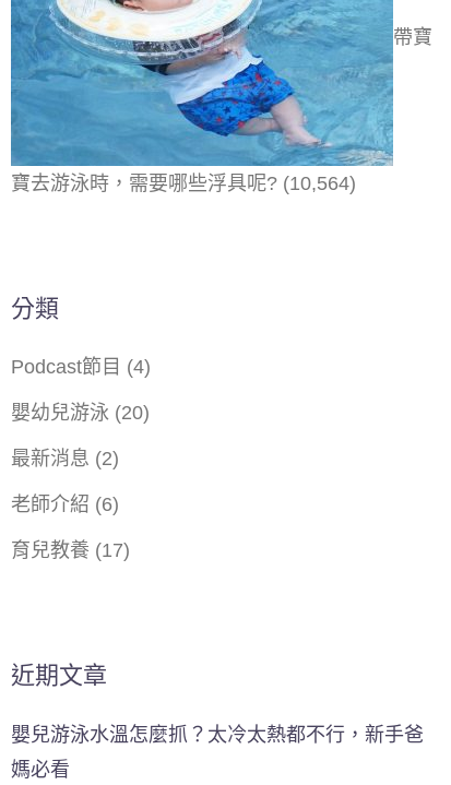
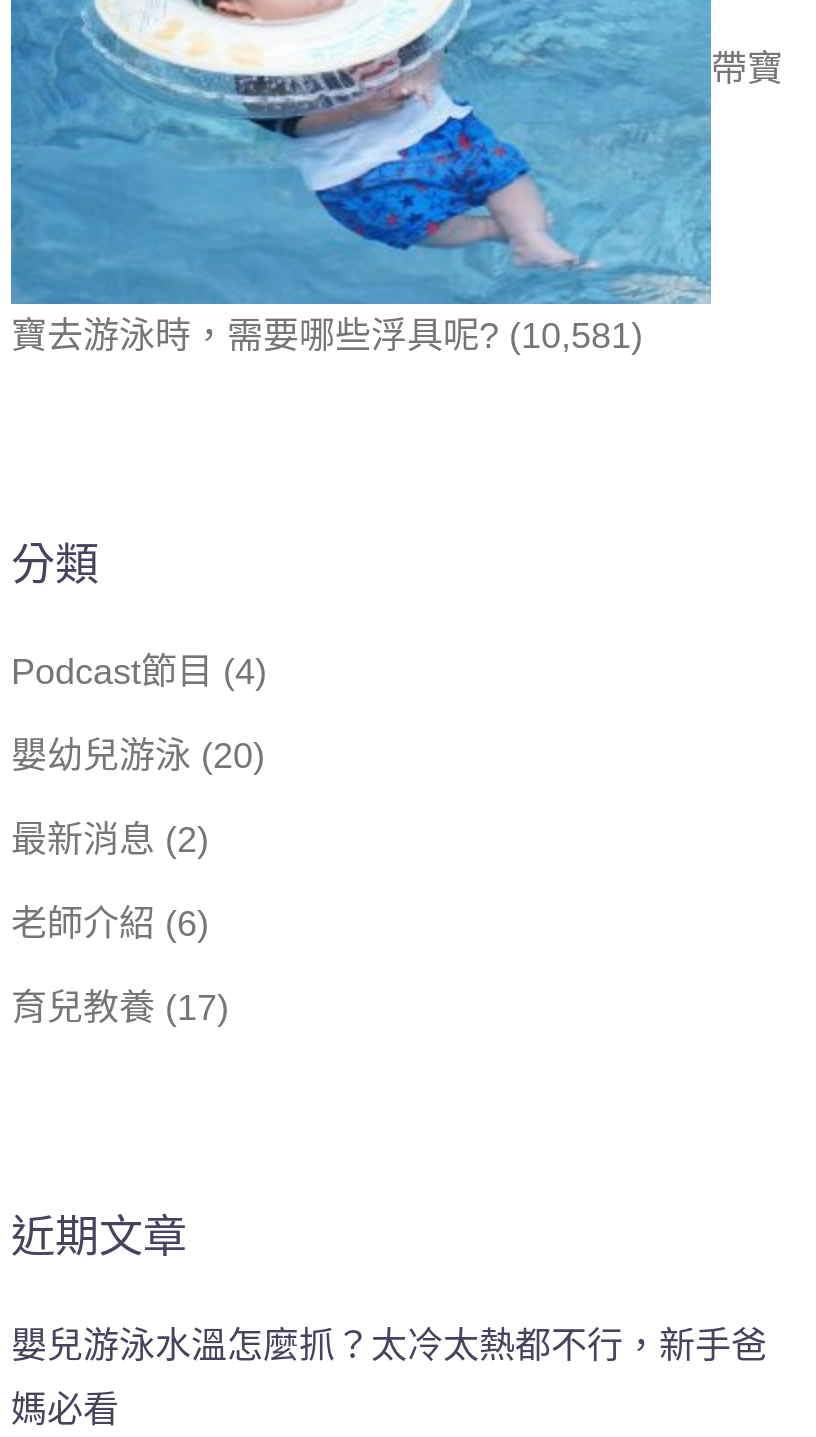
- 寶去游泳時，需要哪些浮具呢? (10,564)
+ 寶去游泳時，需要哪些浮具呢? (10,581)
